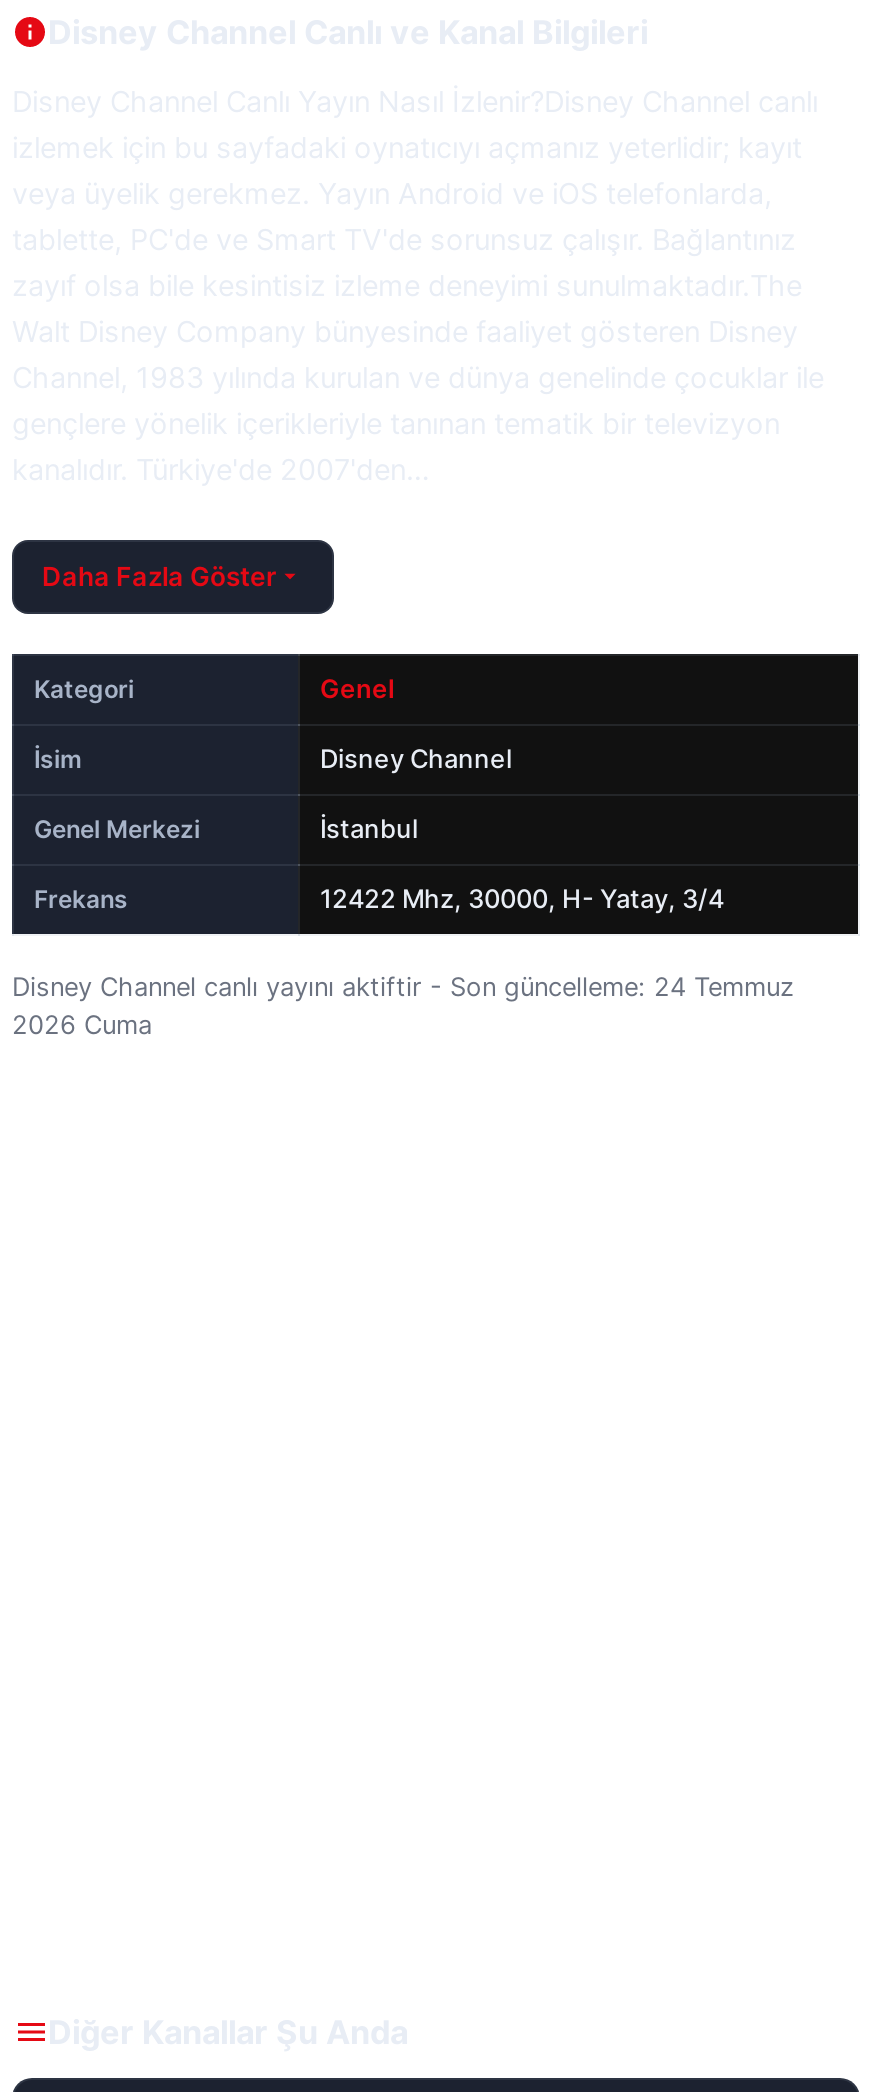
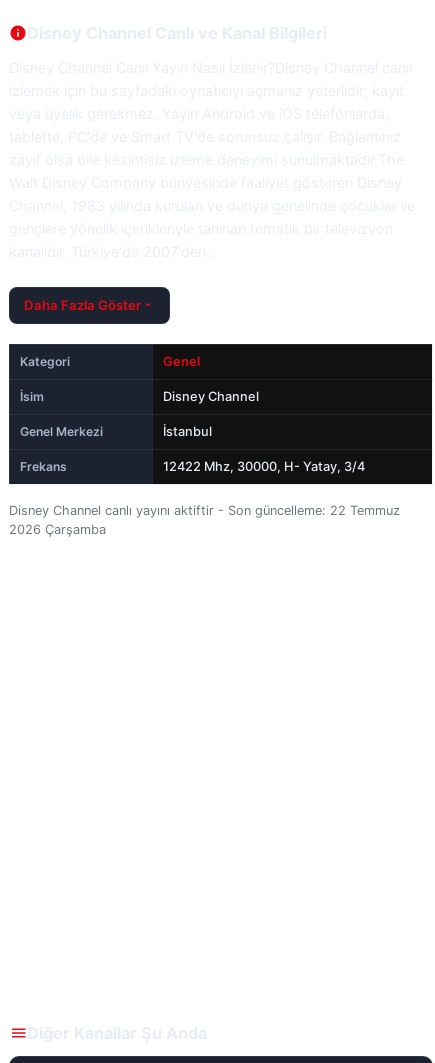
- Disney Channel canlı yayını aktiftir - Son güncelleme: 24 Temmuz
- 2026 Cuma
+ Disney Channel canlı yayını aktiftir - Son güncelleme: 22 Temmuz
+ 2026 Çarşamba
